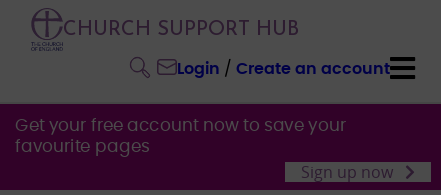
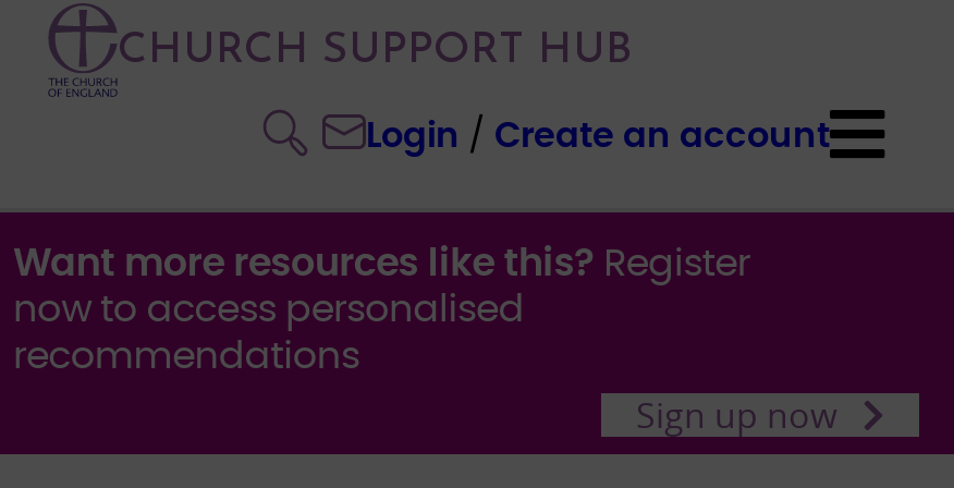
- Get your free account now to save your
- favourite pages
+ Want more resources like this? Register
+ now to access personalised
+ recommendations
